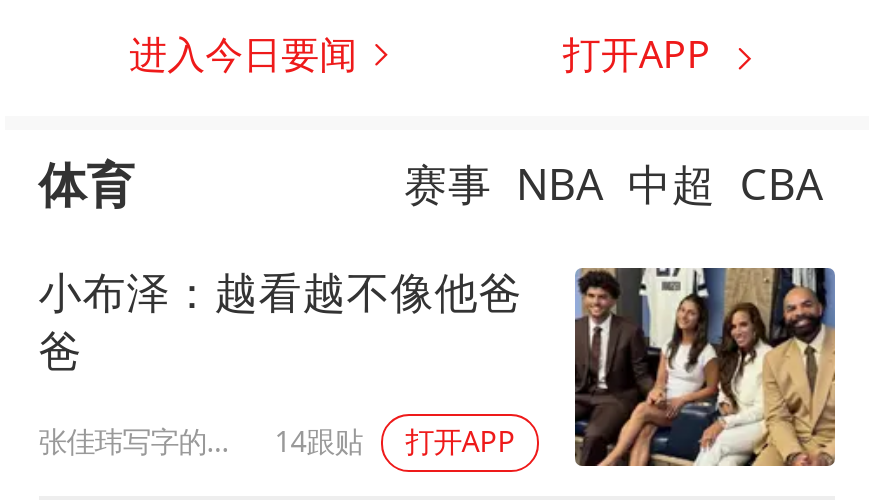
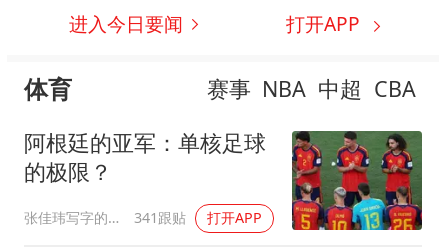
- [image]
- 小布泽：越看越不像他爸
- 爸
+ [image]
+ 阿根廷的亚军：单核足球
+ 的极限？

- 14跟贴
+ 341跟贴
